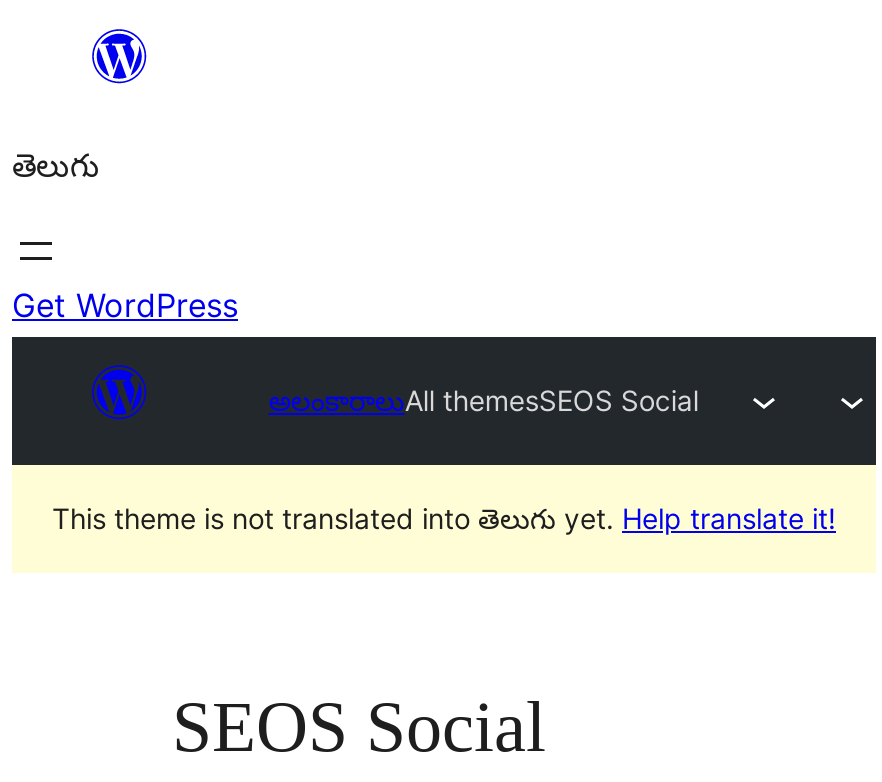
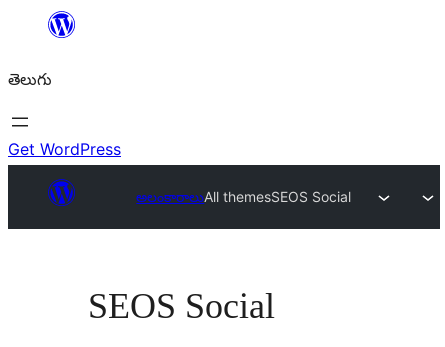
- This theme is not translated into తెలుగు yet. Help translate it!
